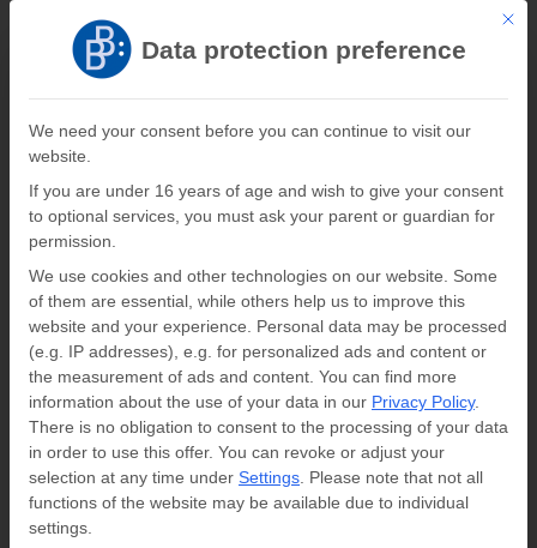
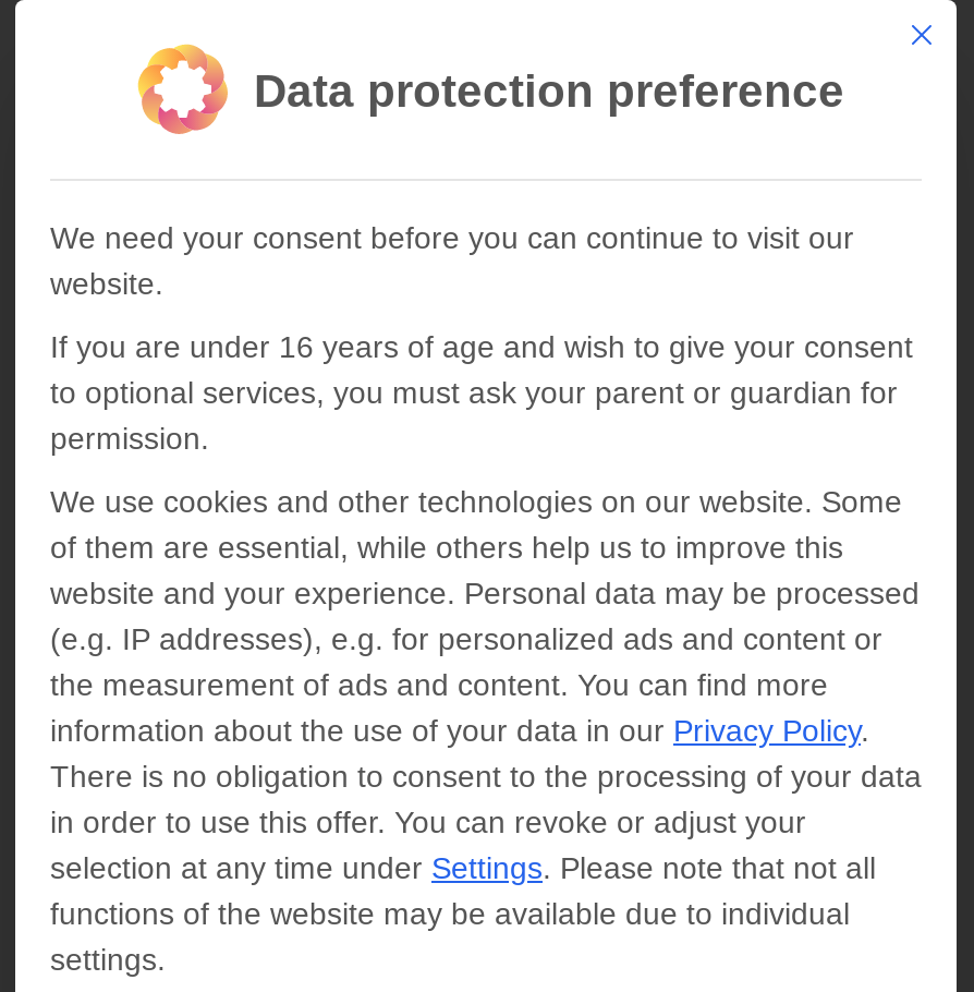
- [image]
+ [image]
